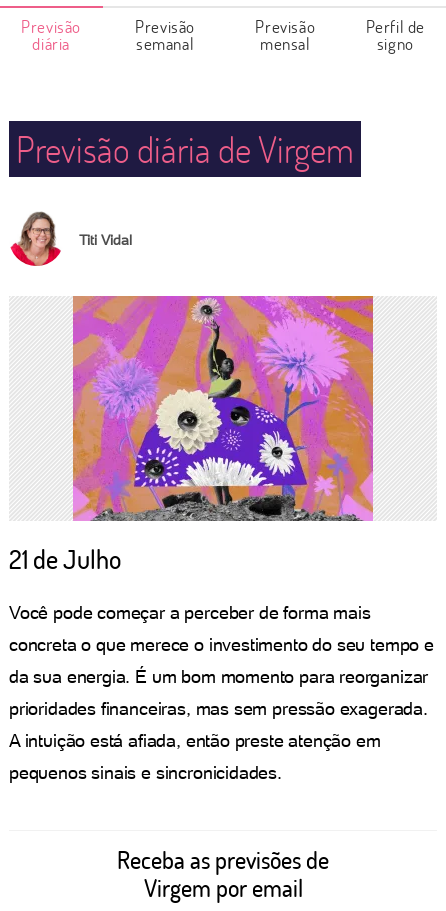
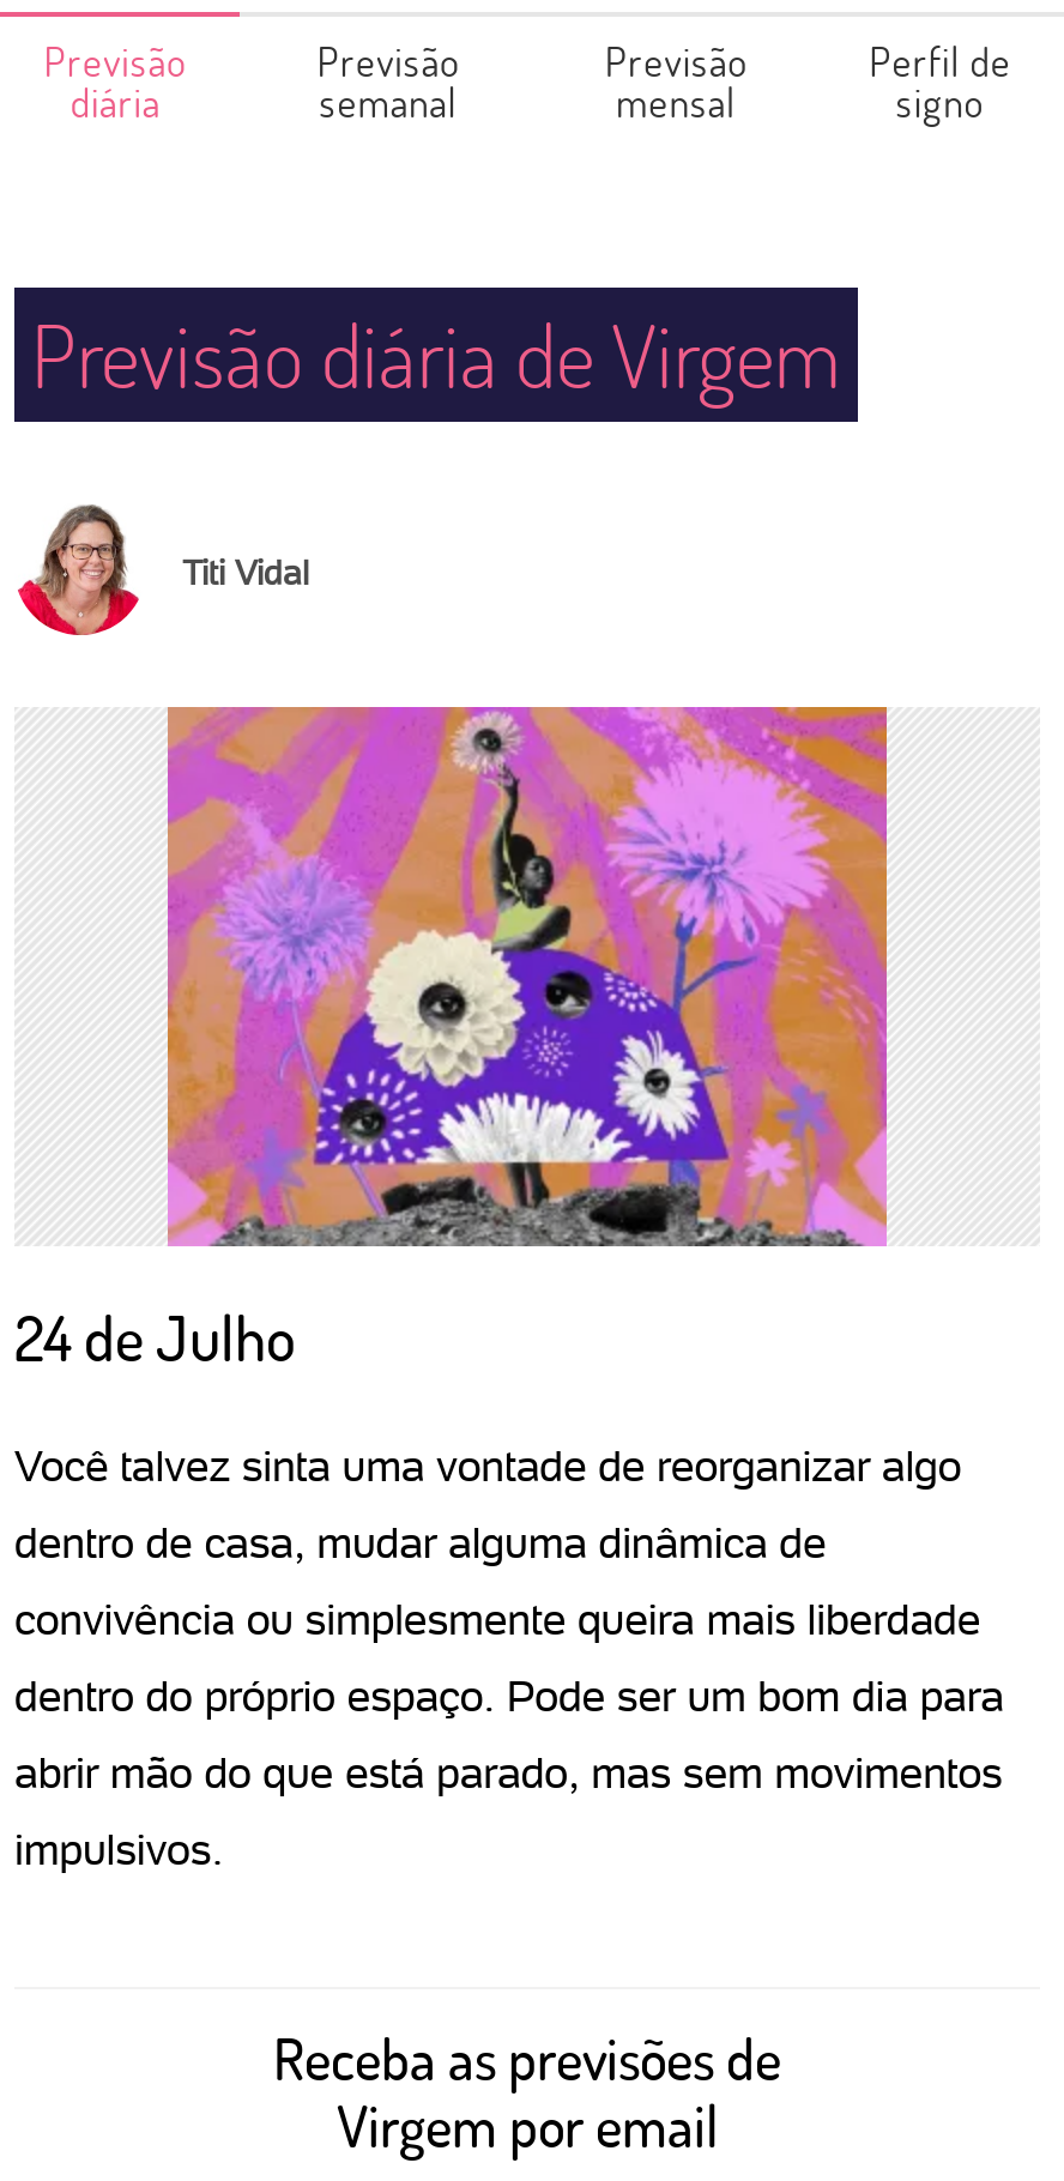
- 21 de Julho
+ 24 de Julho

- Você pode começar a perceber de forma mais
+ Você talvez sinta uma vontade de reorganizar algo

- concreta o que merece o investimento do seu tempo e
+ dentro de casa, mudar alguma dinâmica de

- da sua energia. É um bom momento para reorganizar
+ convivência ou simplesmente queira mais liberdade

- prioridades financeiras, mas sem pressão exagerada.
+ dentro do próprio espaço. Pode ser um bom dia para

- A intuição está afiada, então preste atenção em
+ abrir mão do que está parado, mas sem movimentos

- pequenos sinais e sincronicidades.
+ impulsivos.
